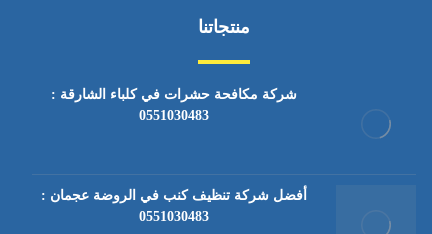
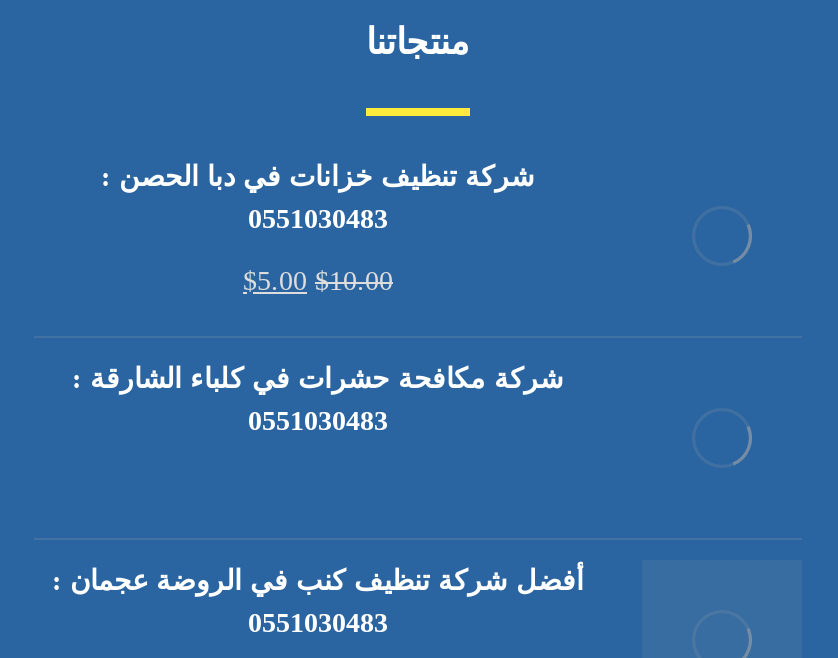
+ شركة تنظيف خزانات في دبا الحصن :
+ 0551030483
+ $10.00
+ $5.00
